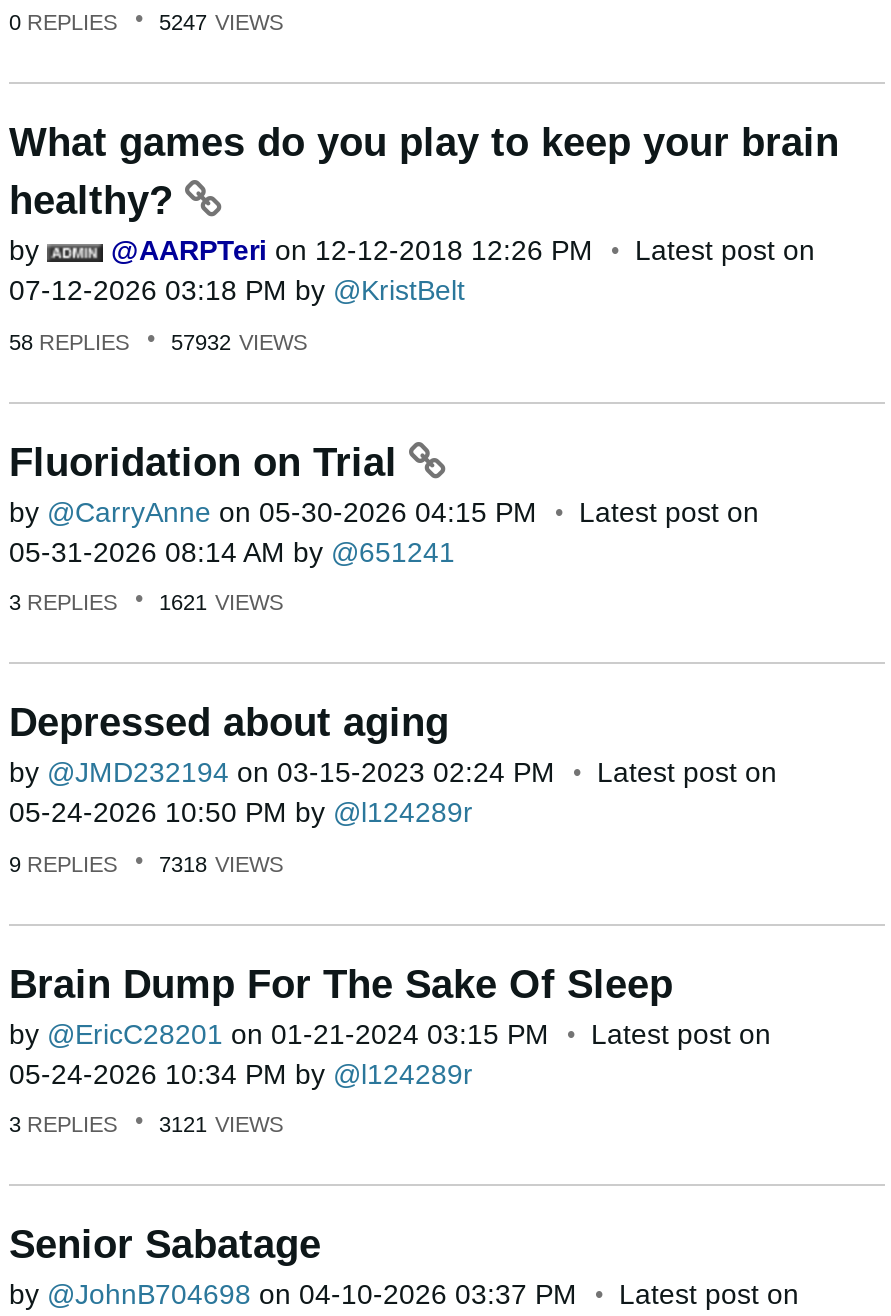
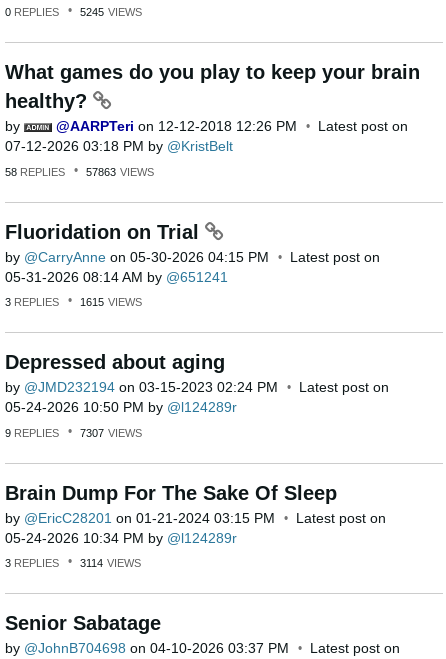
- 0 REPLIES 5247 VIEWS
+ 0 REPLIES 5245 VIEWS

- 58 REPLIES 57932 VIEWS
+ 58 REPLIES 57863 VIEWS

- 3 REPLIES 1621 VIEWS
+ 3 REPLIES 1615 VIEWS

- 9 REPLIES 7318 VIEWS
+ 9 REPLIES 7307 VIEWS

- 3 REPLIES 3121 VIEWS
+ 3 REPLIES 3114 VIEWS
